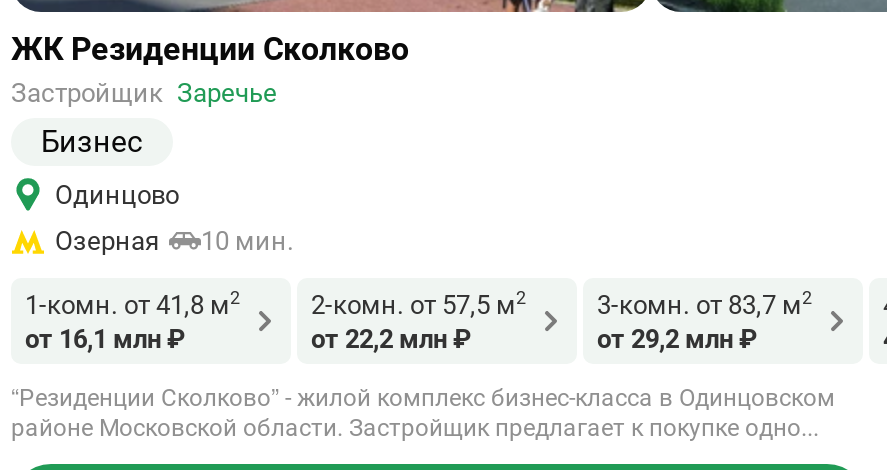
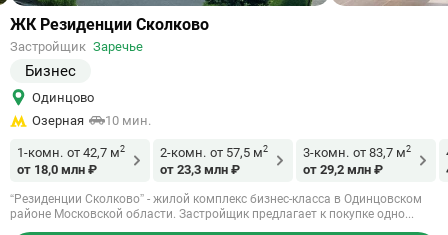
- 1-комн. от 41,8 м2
+ 1-комн. от 42,7 м2

- от 16,1 млн ₽
+ от 18,0 млн ₽

- от 22,2 млн ₽
+ от 23,3 млн ₽
